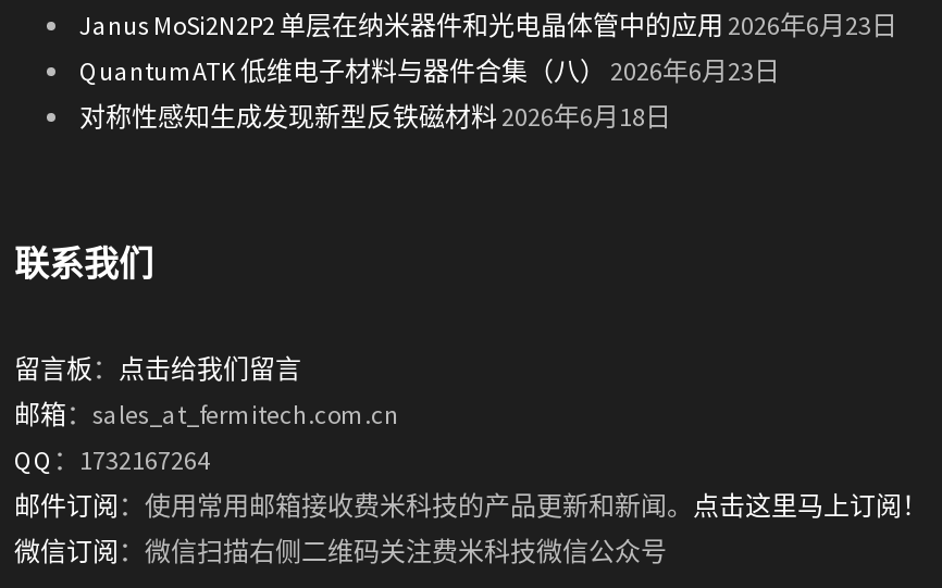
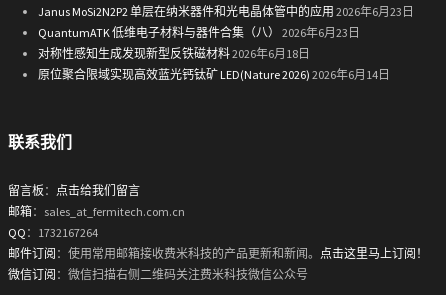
+ 原位聚合限域实现高效蓝光钙钛矿 LED(Nature 2026) 2026年6月14日
